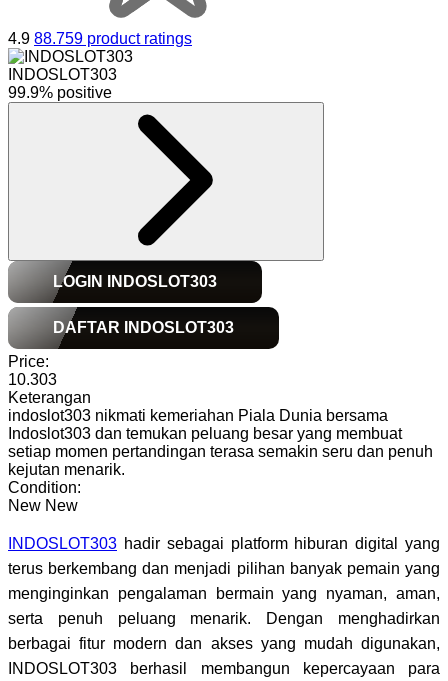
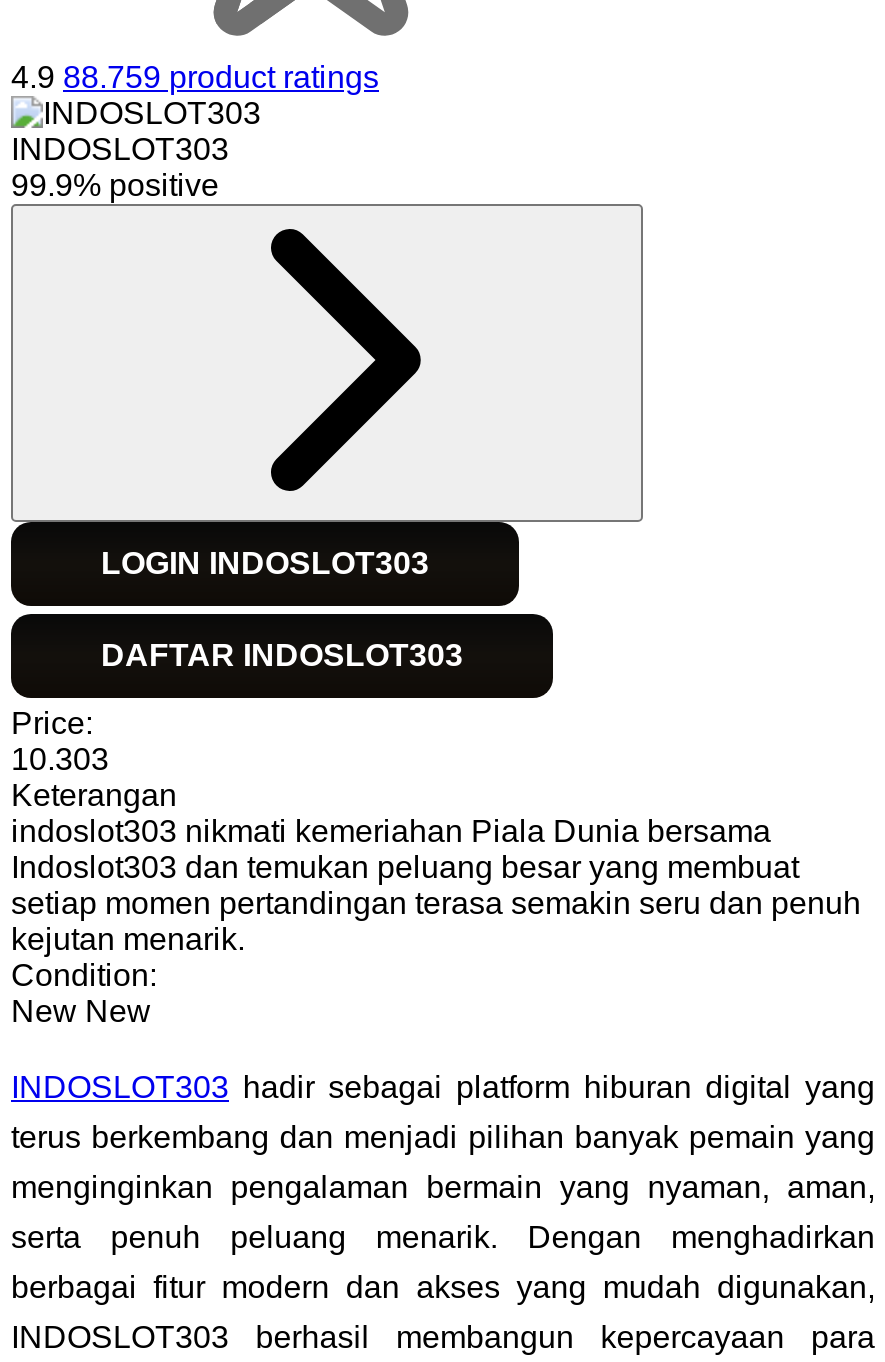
- [image]
+ [image]
